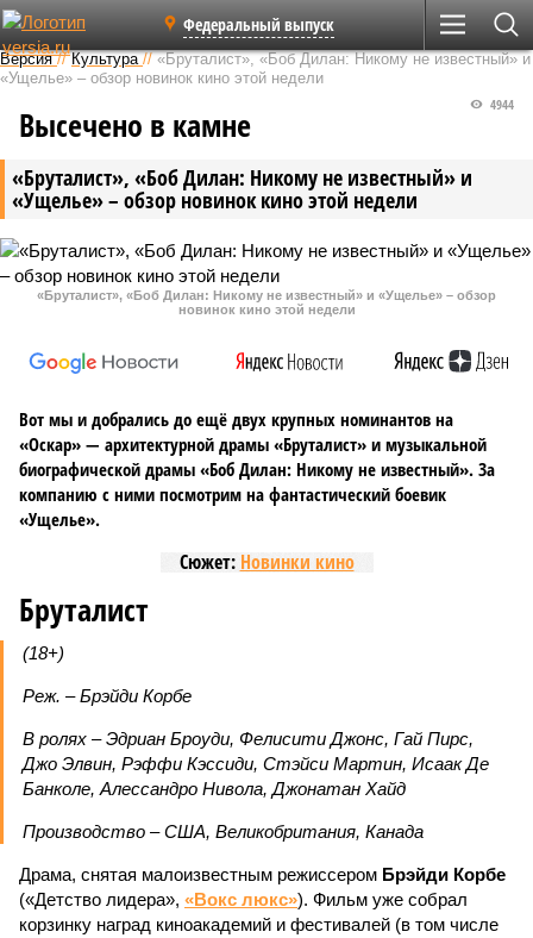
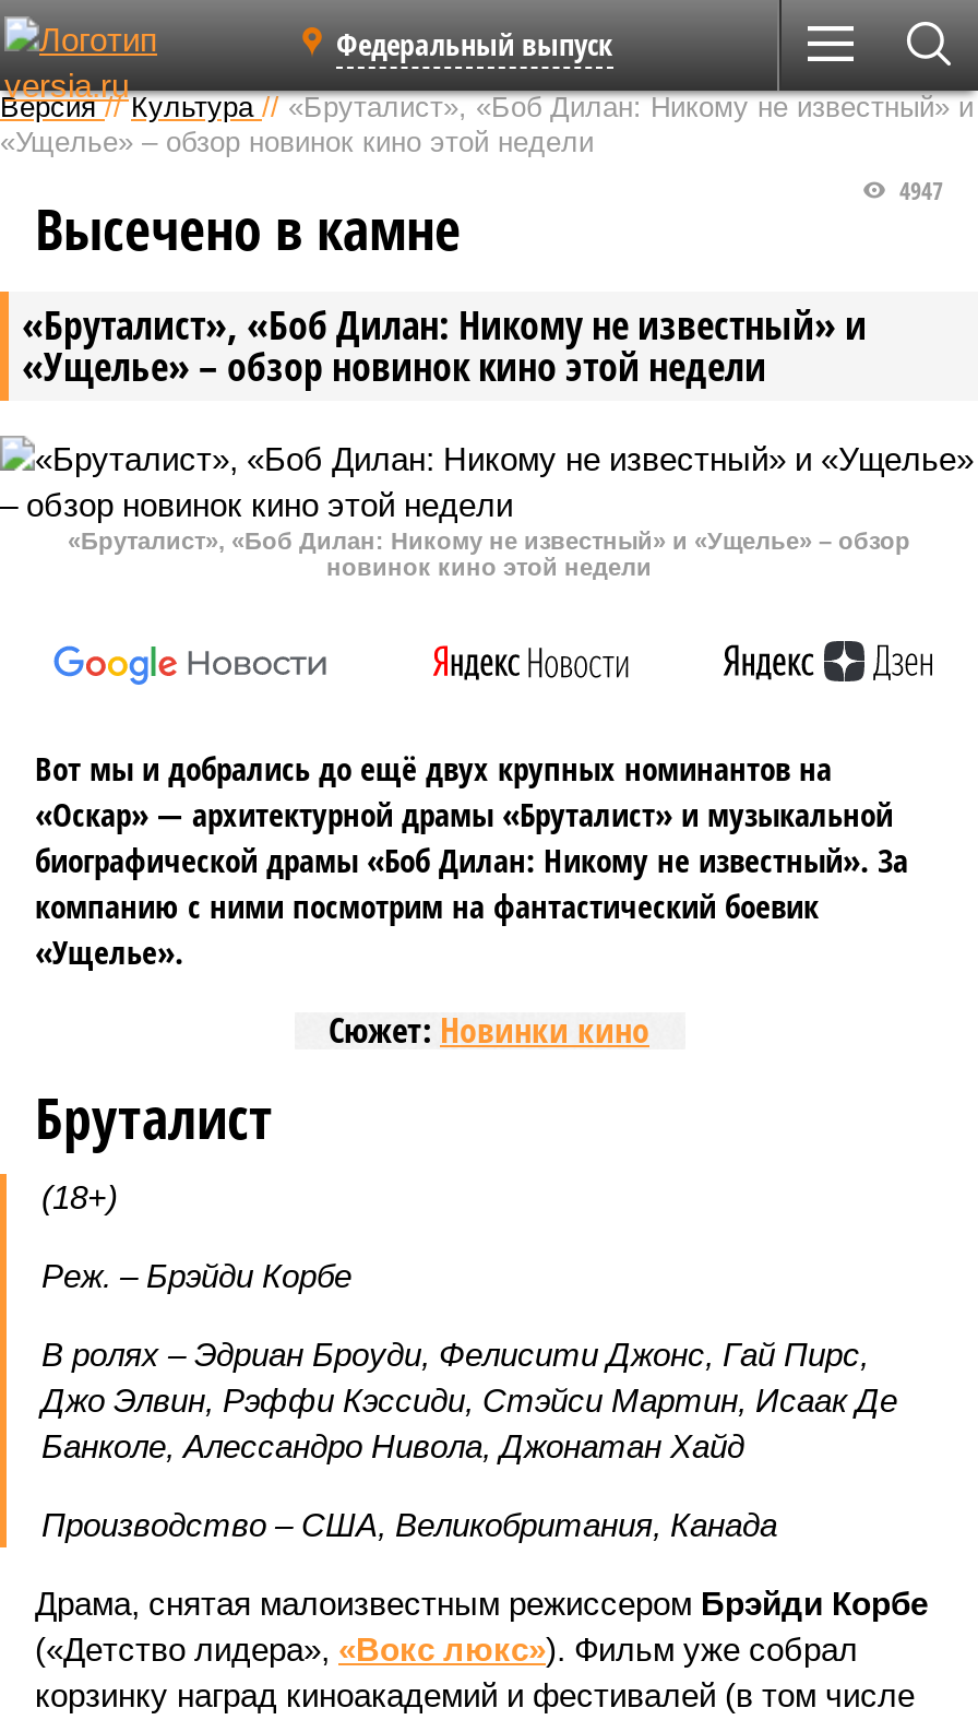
- 4944
+ 4947
